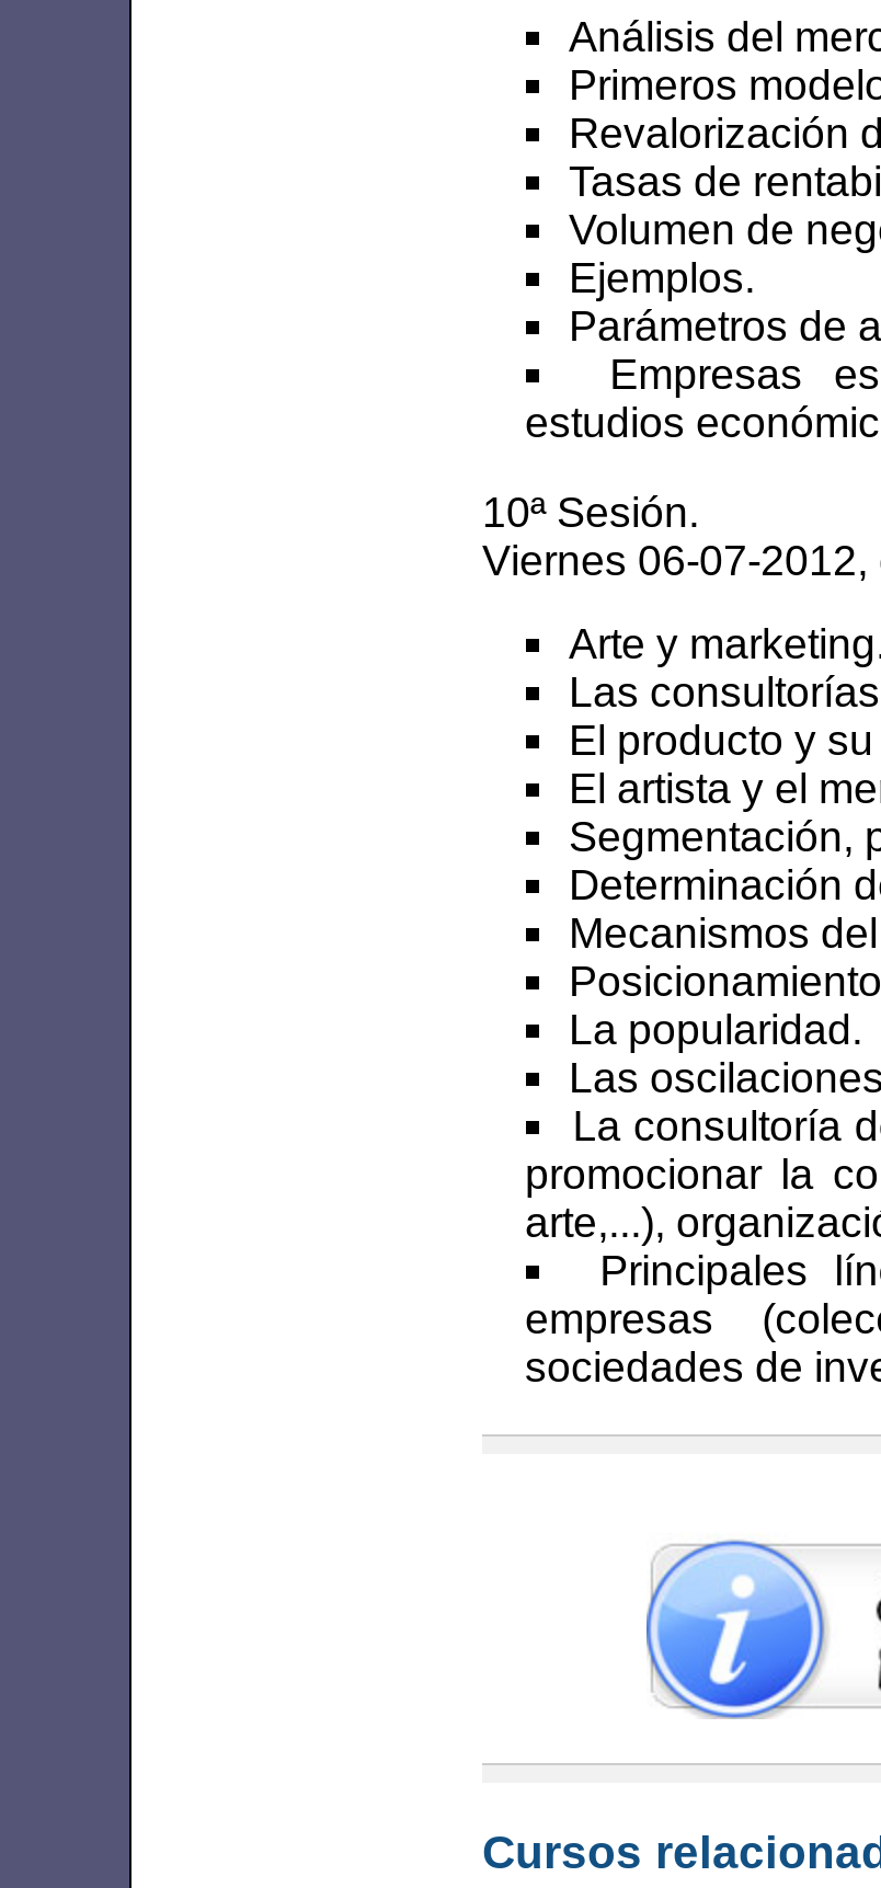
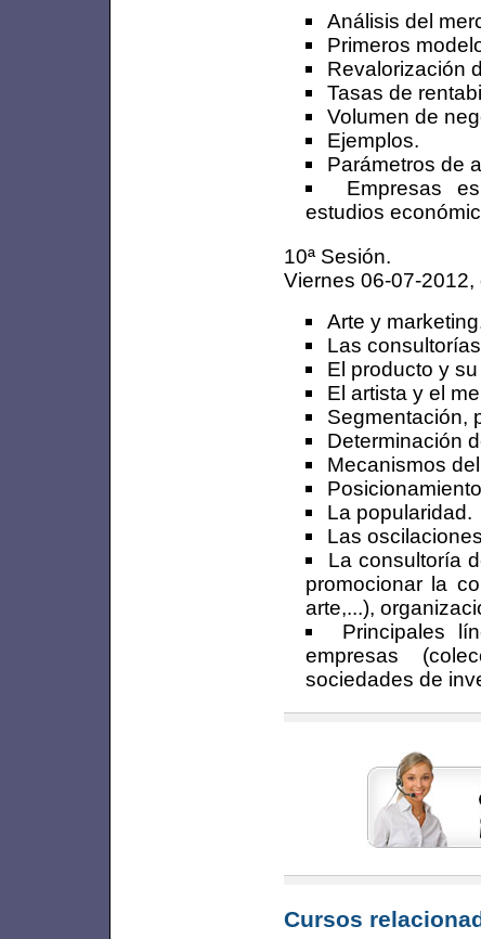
- [image]
+ [image]
